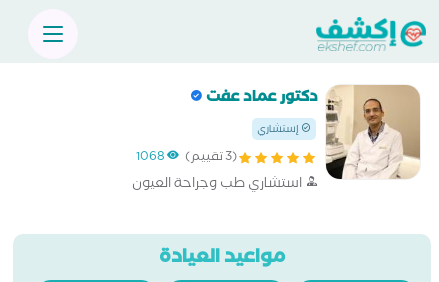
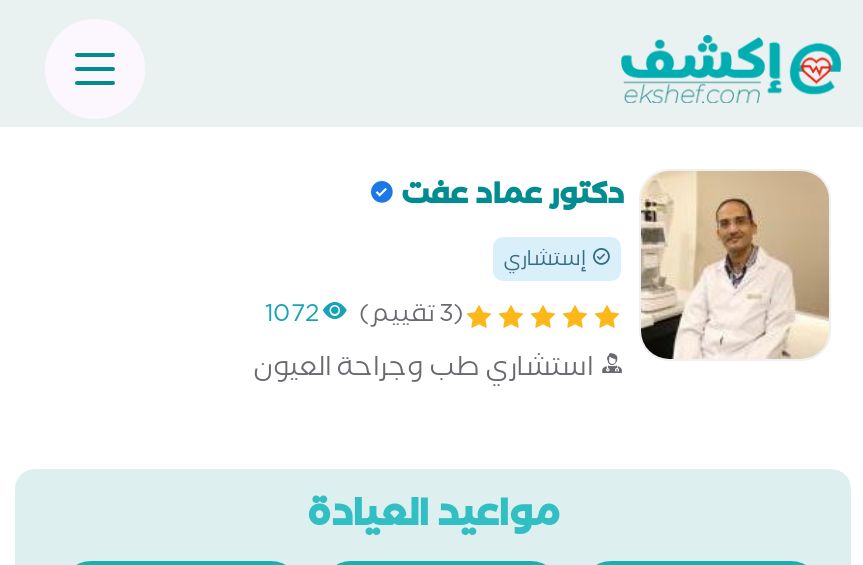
- 1068
+ 1072
